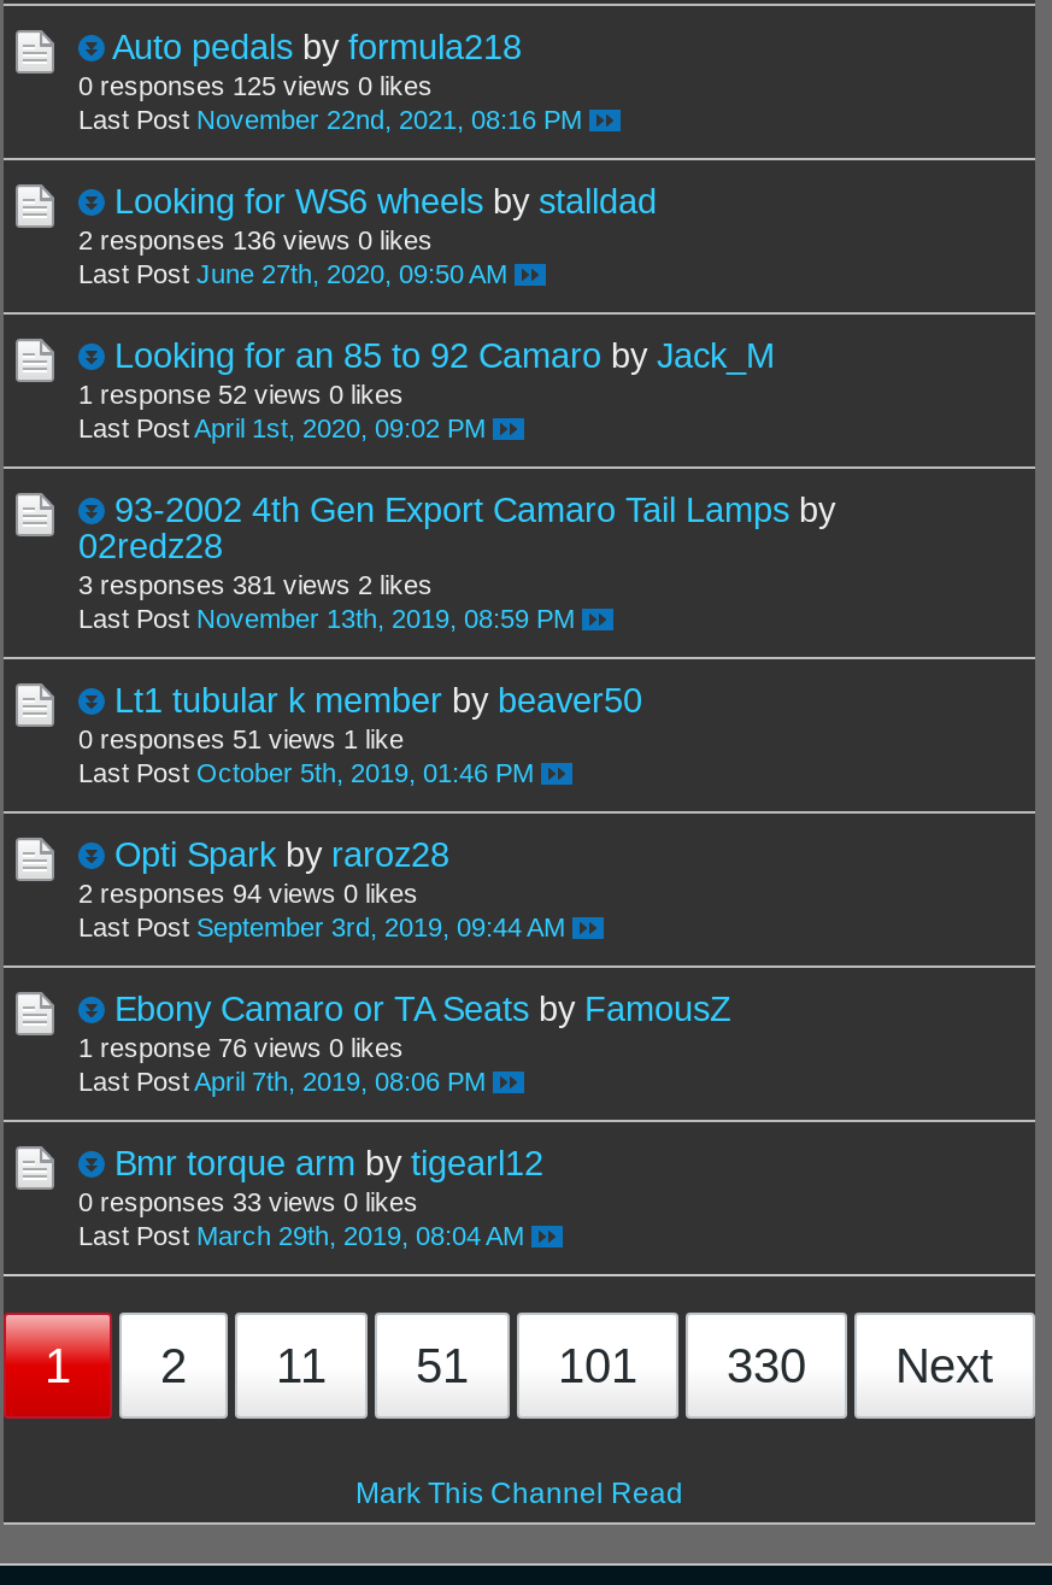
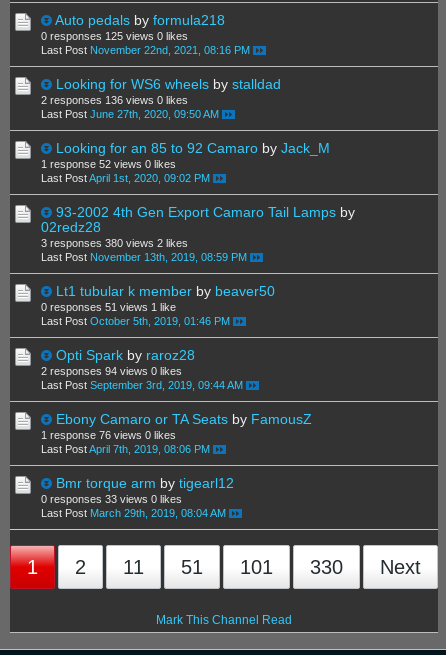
- 3 responses 381 views 2 likes
+ 3 responses 380 views 2 likes
